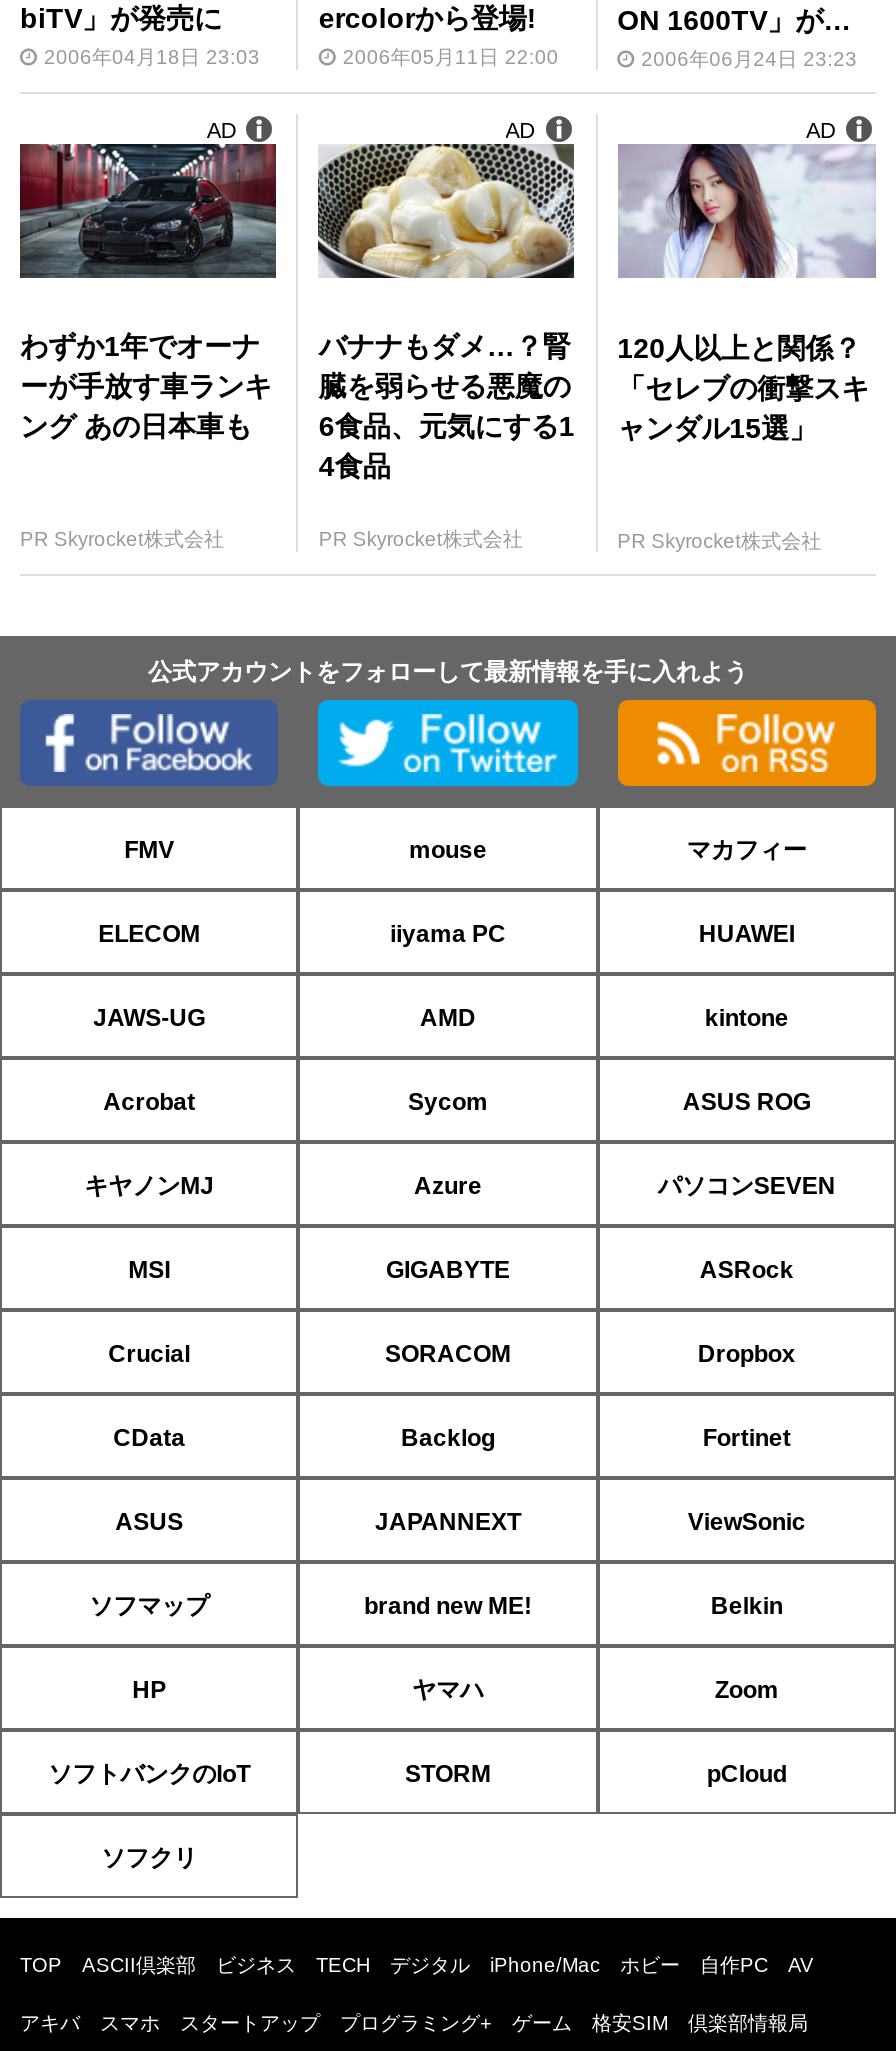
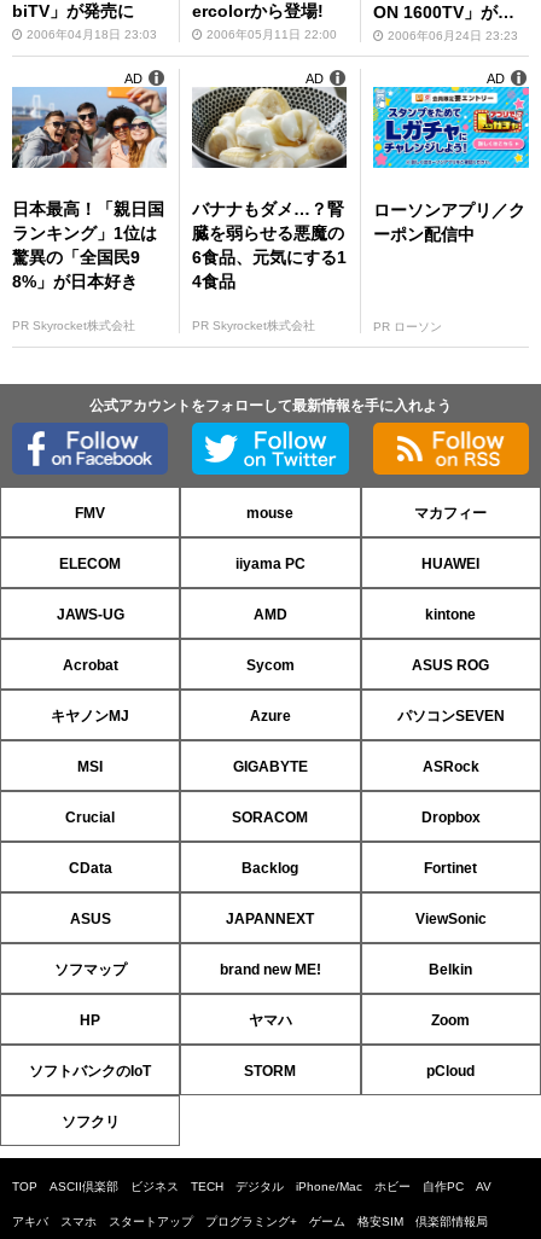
- [image]
- わずか1年でオーナ
- ーが手放す車ランキ
- ング あの日本車も
+ [image]
+ 日本最高！「親日国
+ ランキング」1位は
+ 驚異の「全国民9
+ 8%」が日本好き

- [image]
- 120人以上と関係？
- 「セレブの衝撃スキ
- ャンダル15選」
+ [image]
+ ローソンアプリ／ク
+ ーポン配信中

- PR Skyrocket株式会社
+ PR ローソン
